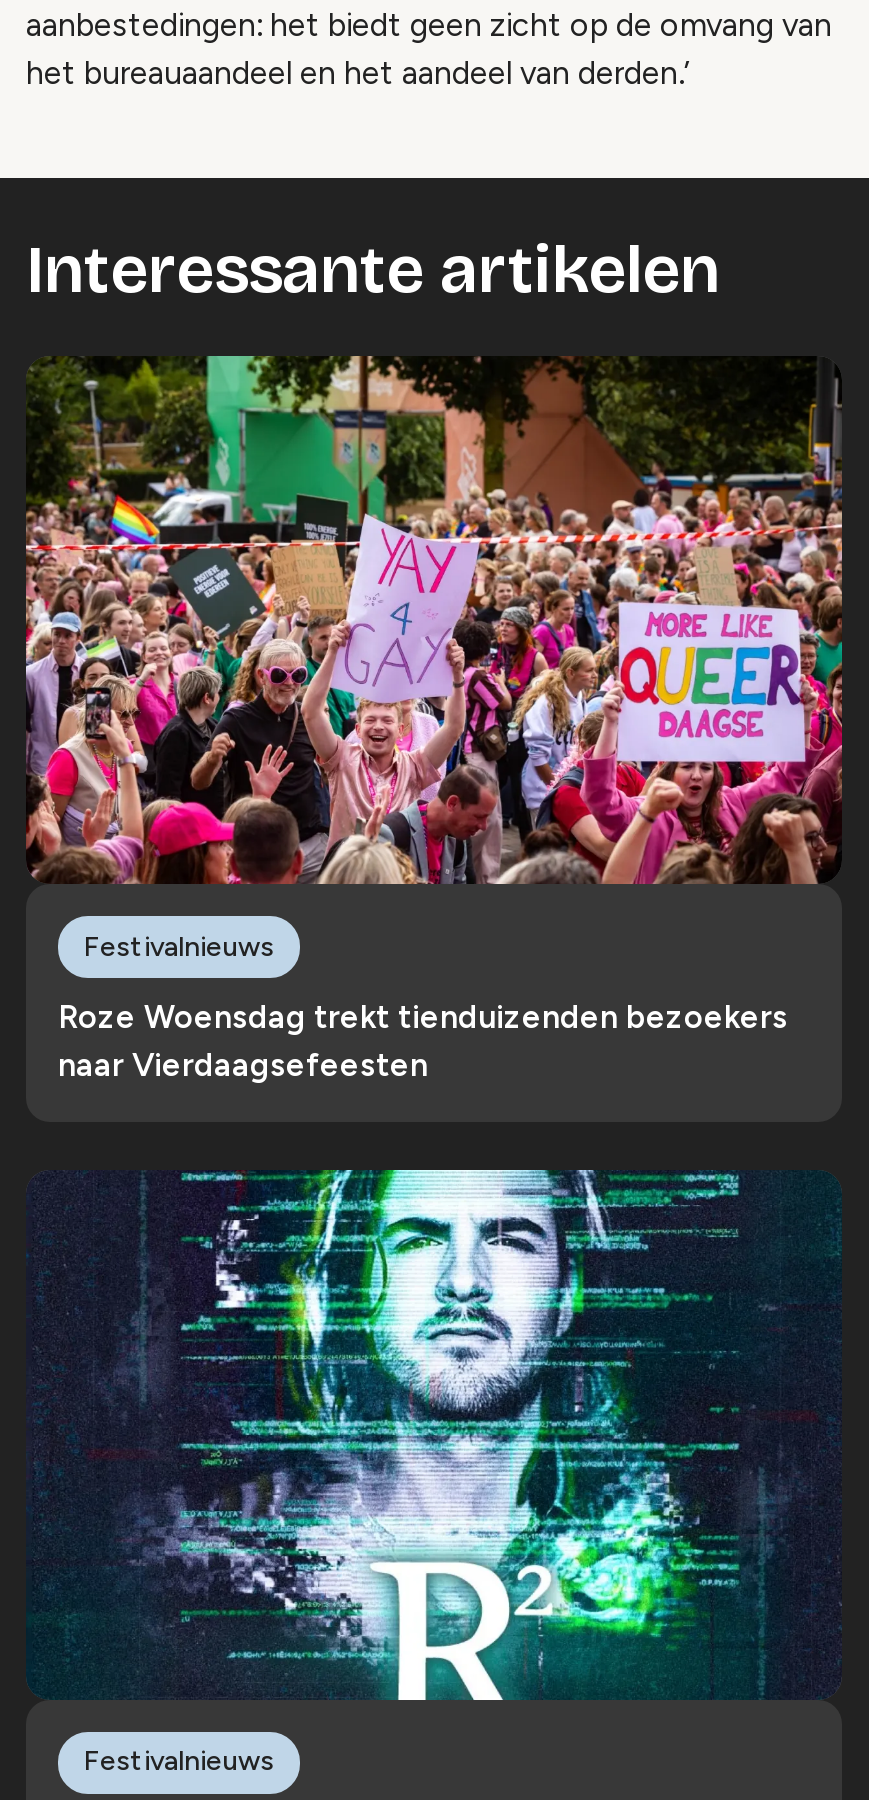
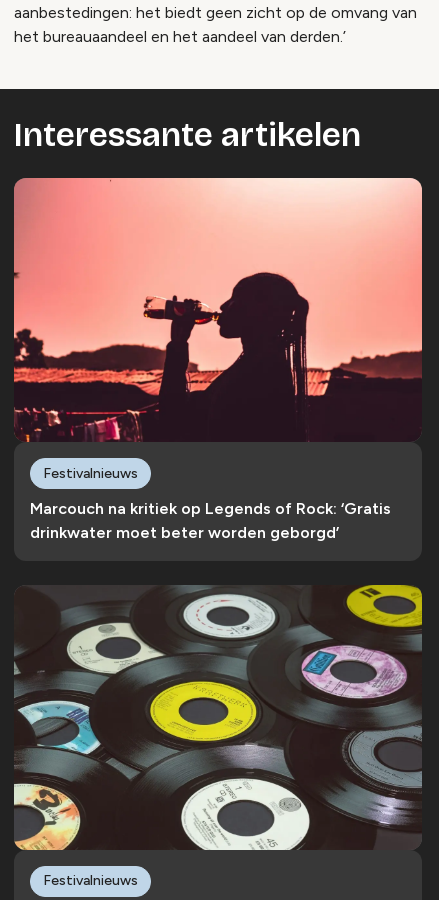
- [image]
+ [image]

- Roze Woensdag trekt tienduizenden bezoekers
- naar Vierdaagsefeesten
+ Marcouch na kritiek op Legends of Rock: ‘Gratis
+ drinkwater moet beter worden geborgd’

- [image]
+ [image]
